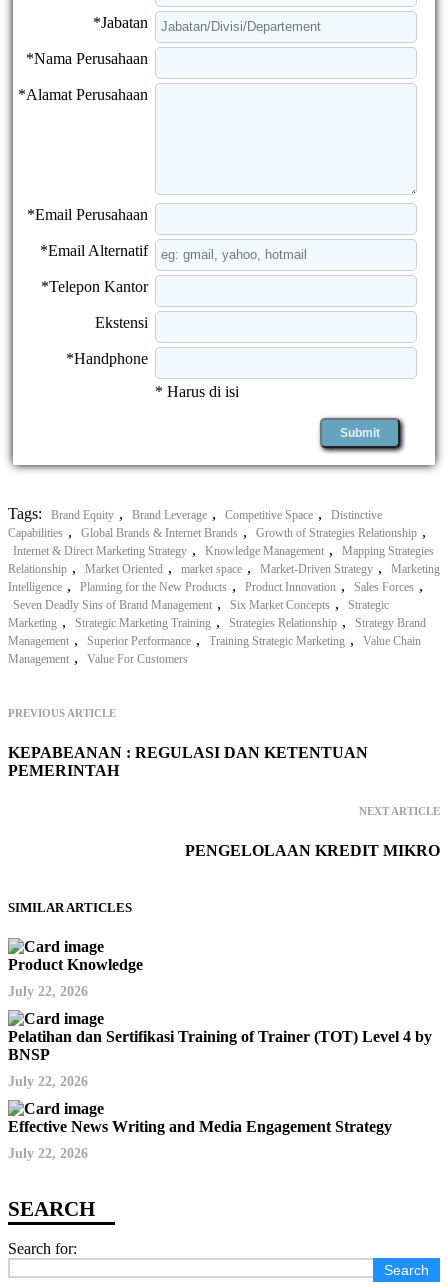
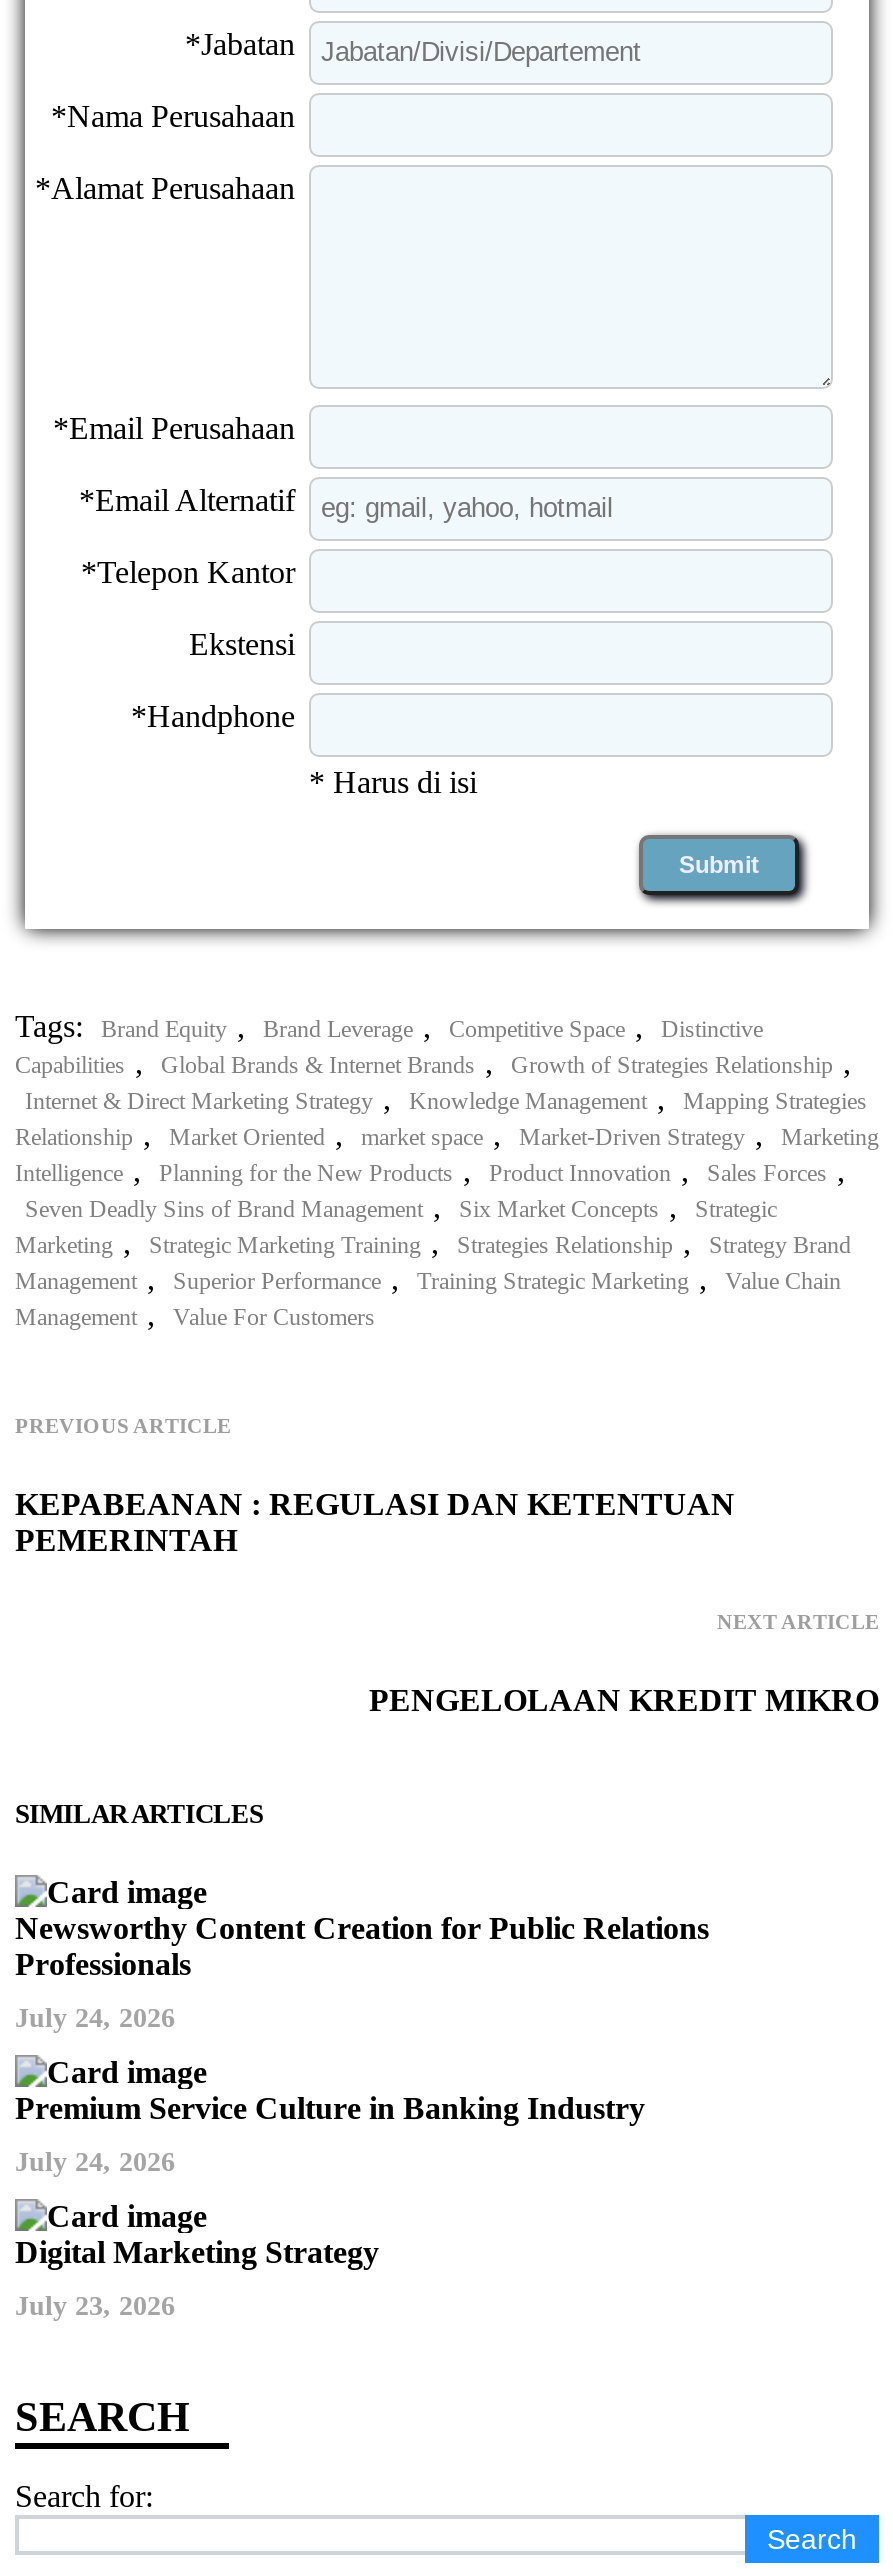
- Product Knowledge
+ Newsworthy Content Creation for Public Relations
+ Professionals

- July 22, 2026
+ July 24, 2026

- Pelatihan dan Sertifikasi Training of Trainer (TOT) Level 4 by
- BNSP
+ Premium Service Culture in Banking Industry

- July 22, 2026
+ July 24, 2026

- Effective News Writing and Media Engagement Strategy
+ Digital Marketing Strategy

- July 22, 2026
+ July 23, 2026
